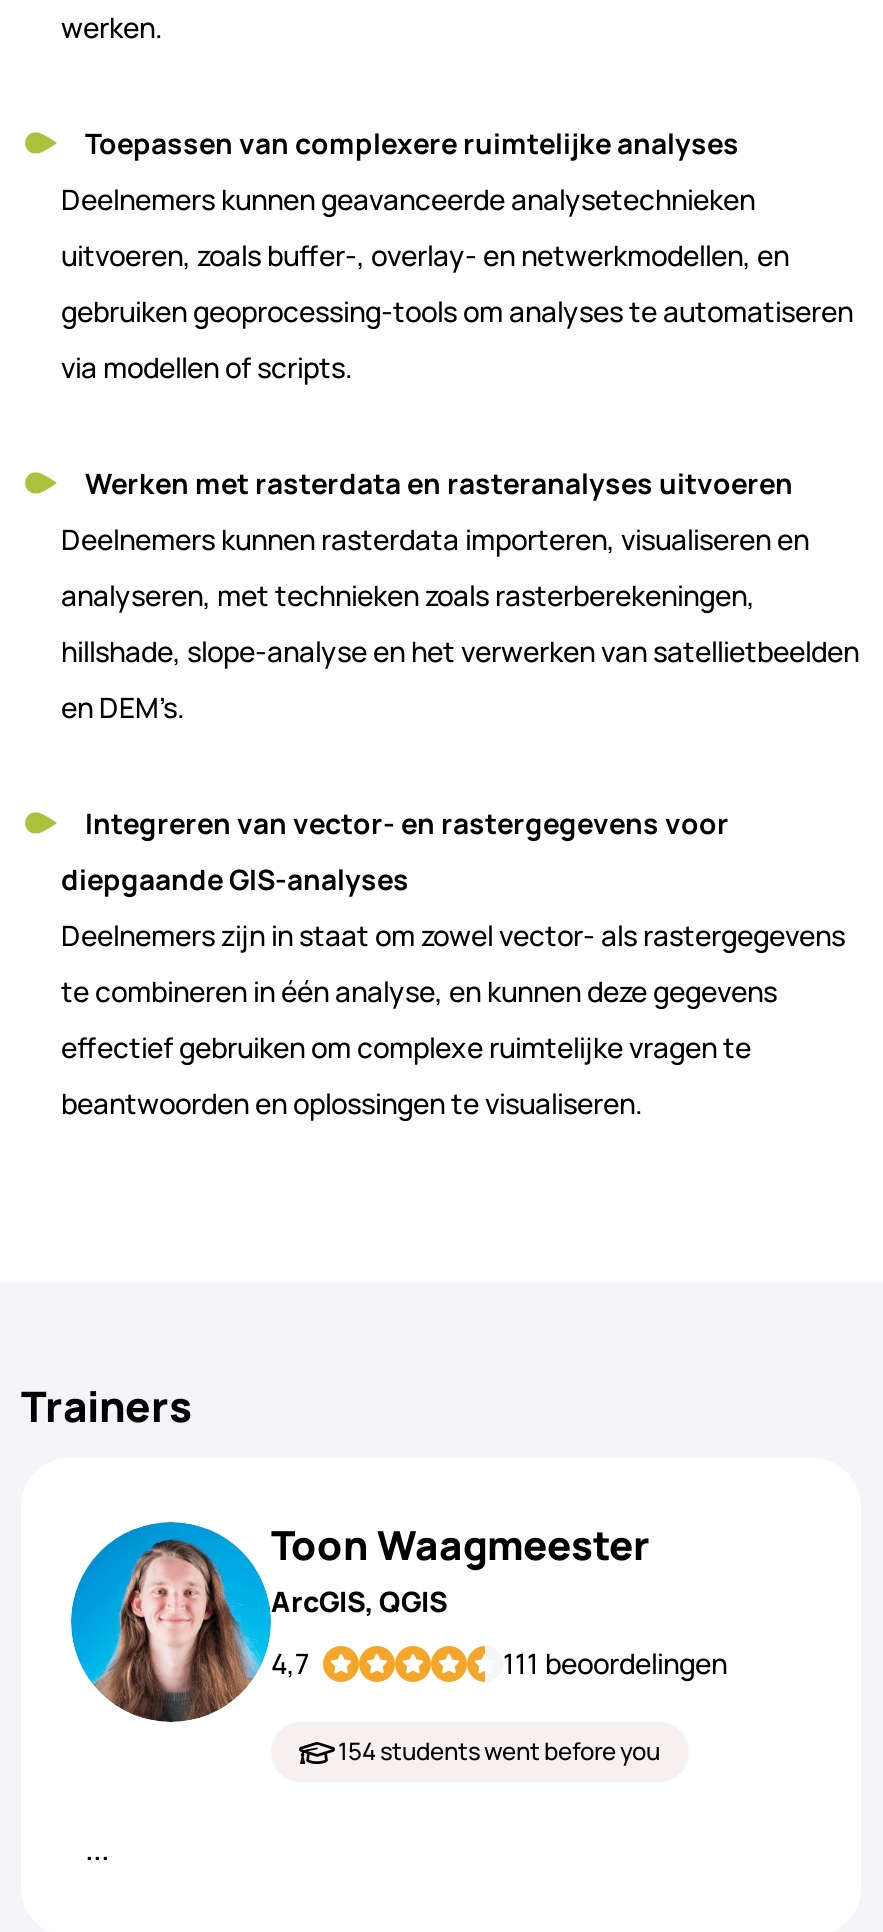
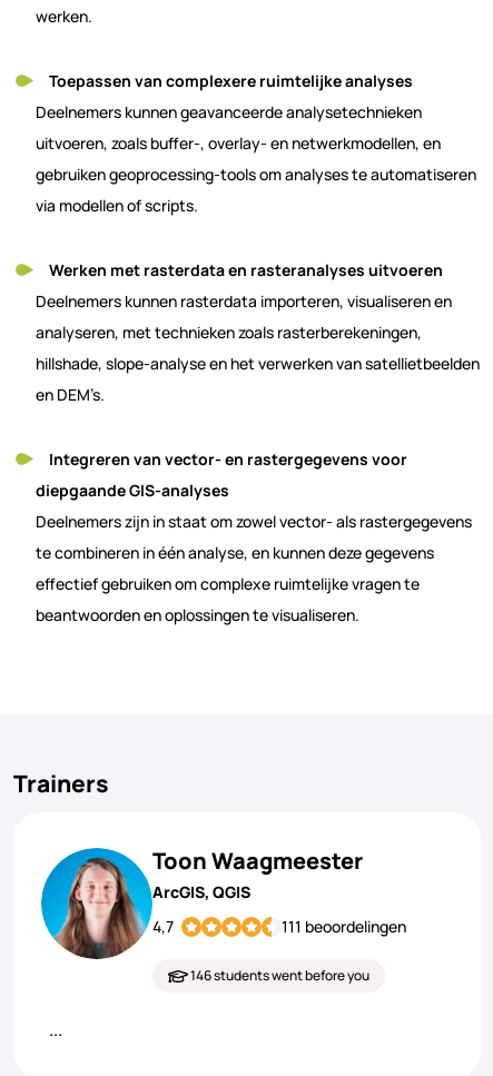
- 154 students went before you
+ 146 students went before you
